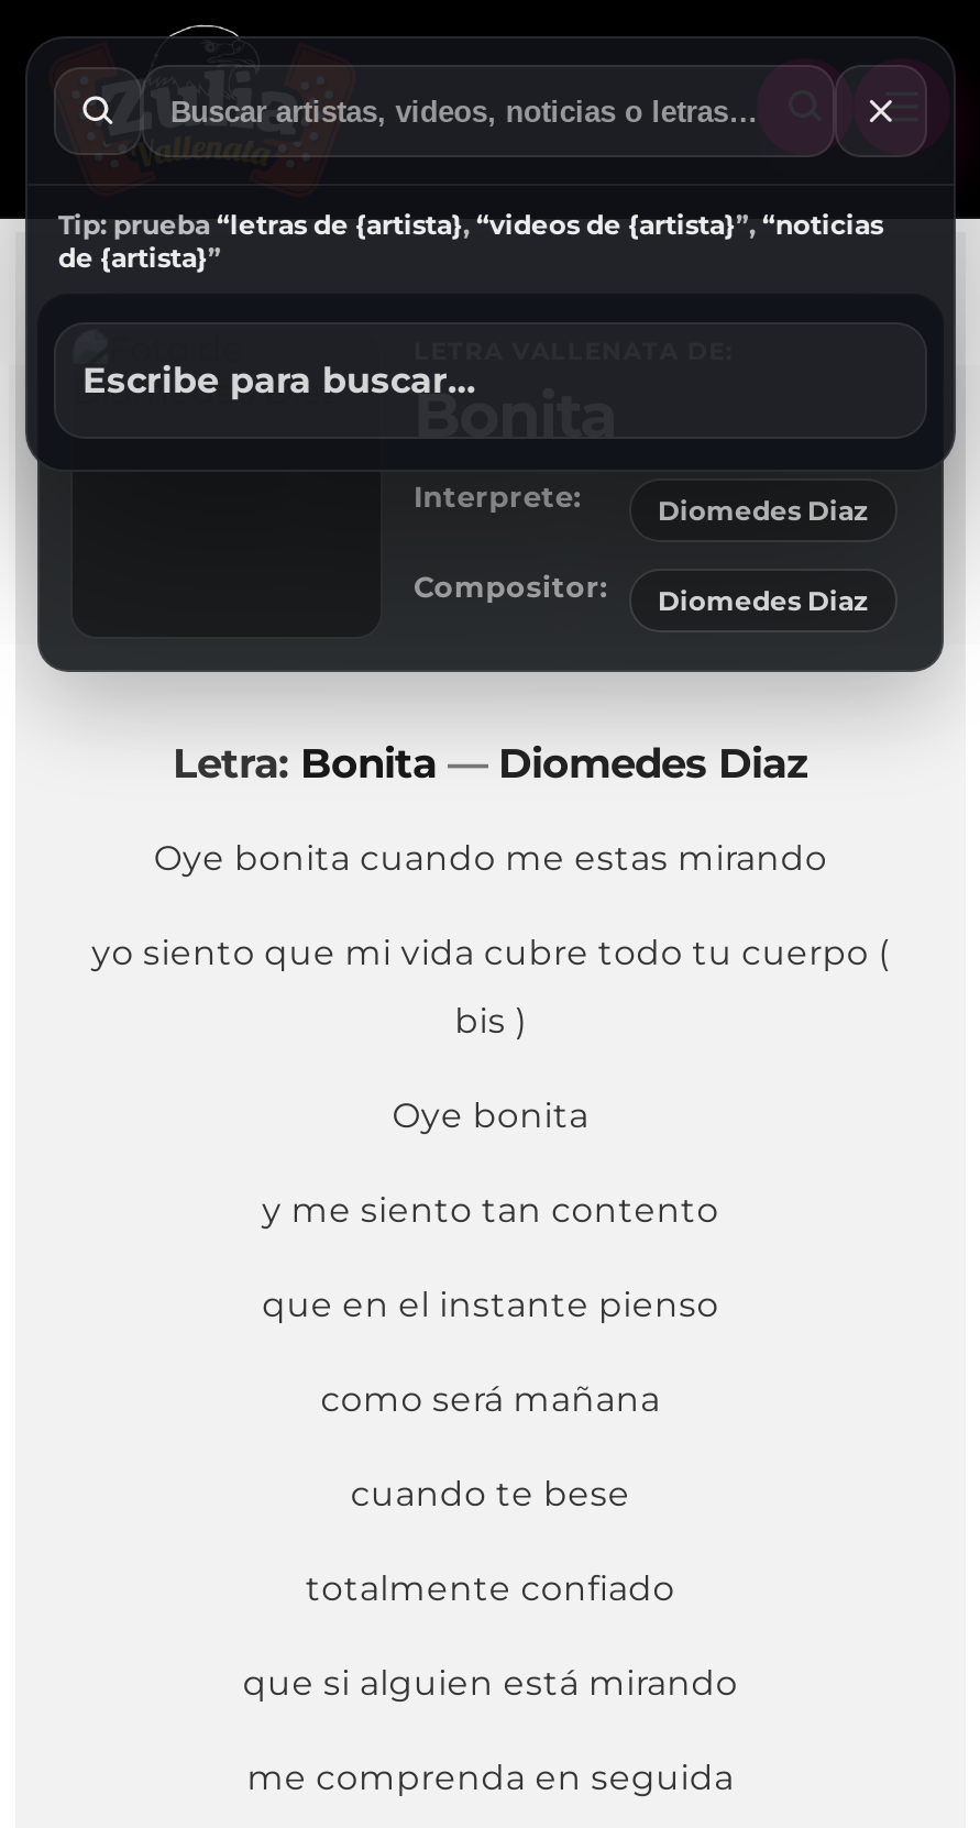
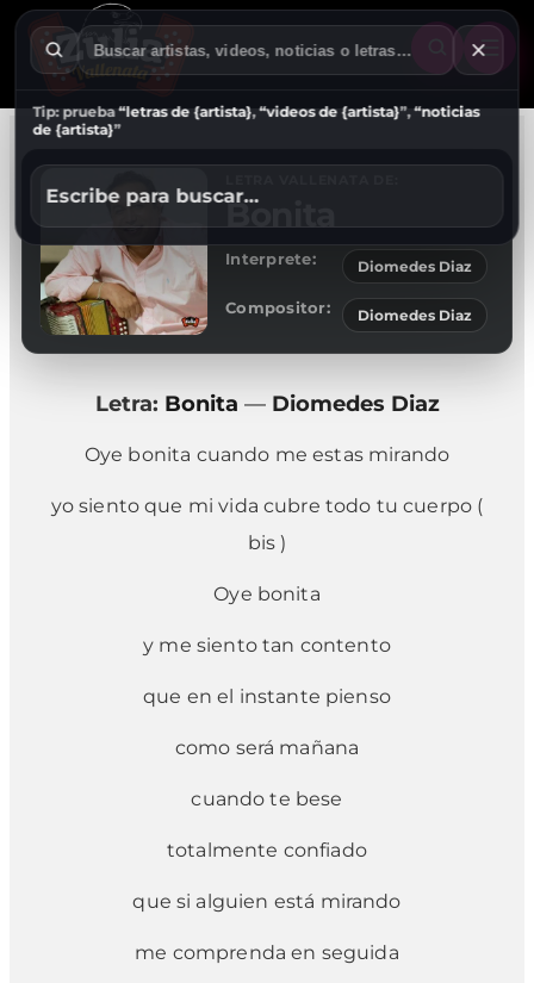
+ [image]
